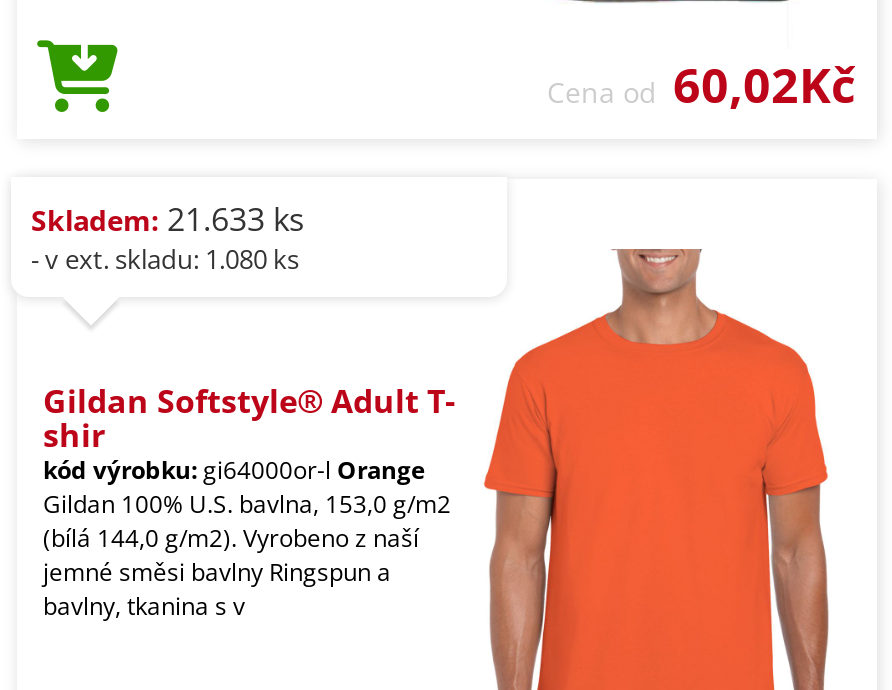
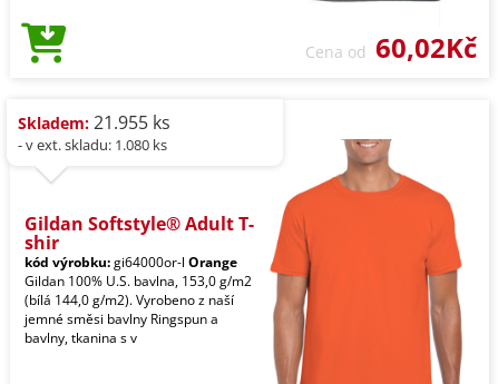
- Skladem: 21.633 ks
+ Skladem: 21.955 ks
